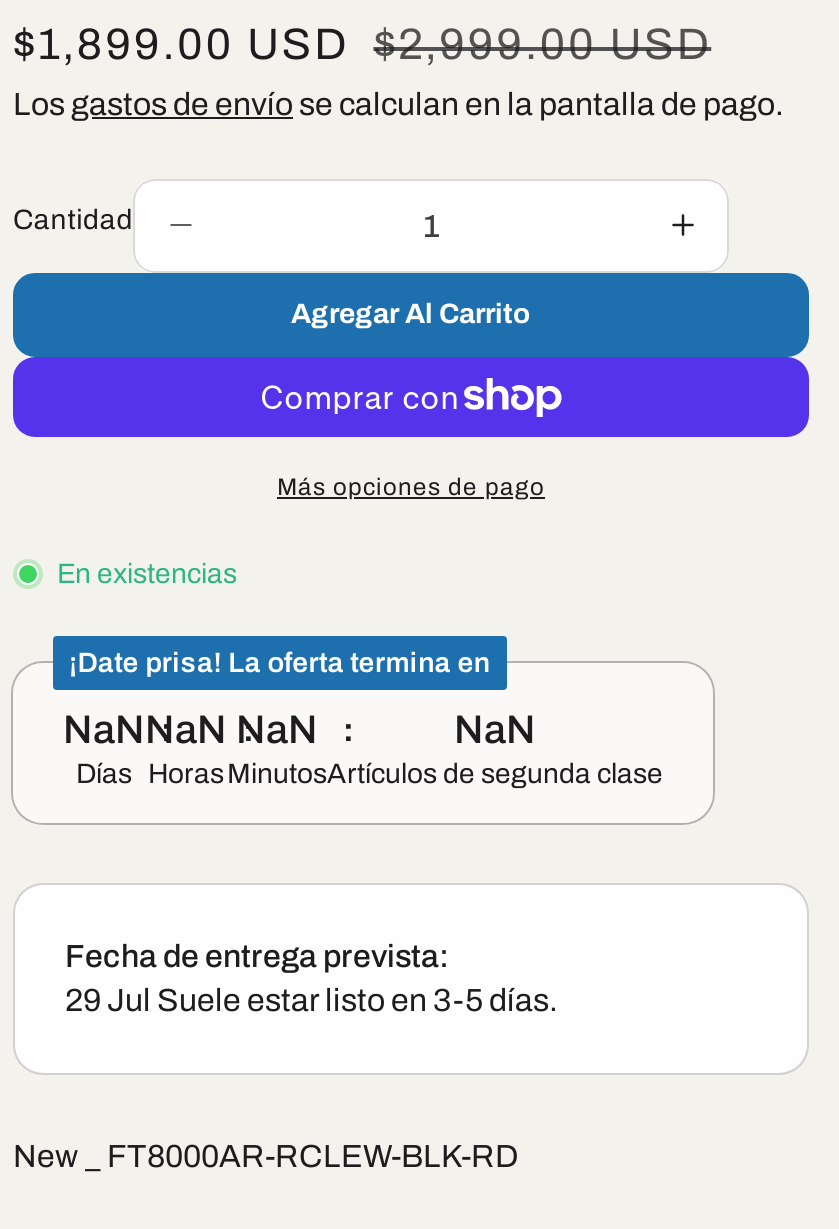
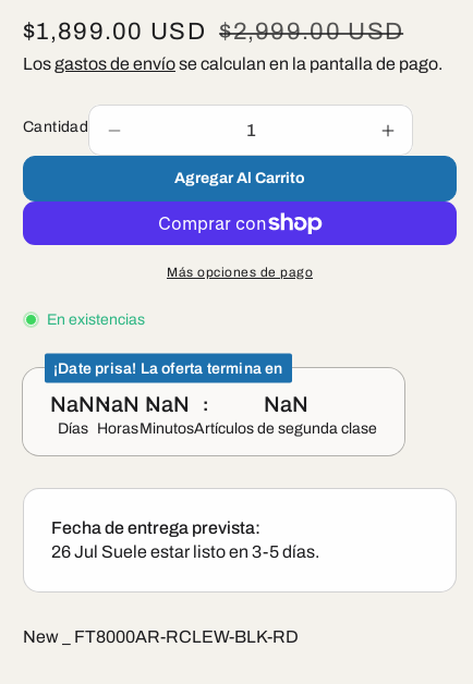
- 29 Jul Suele estar listo en 3-5 días.
+ 26 Jul Suele estar listo en 3-5 días.
